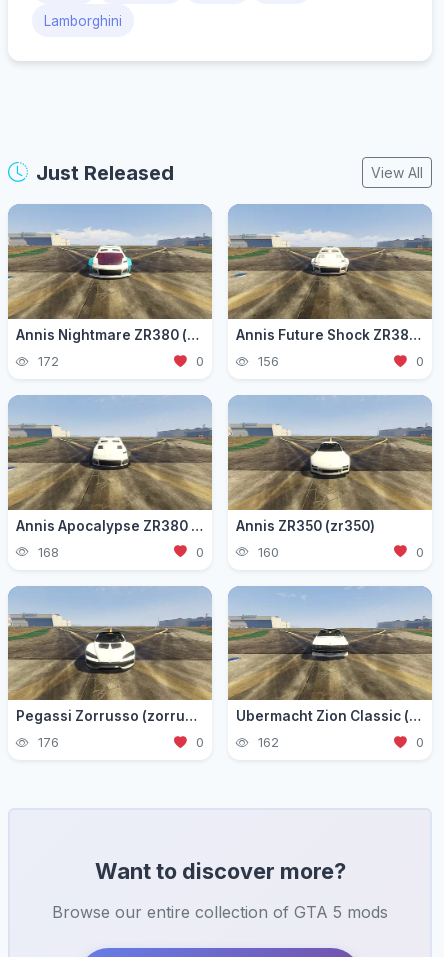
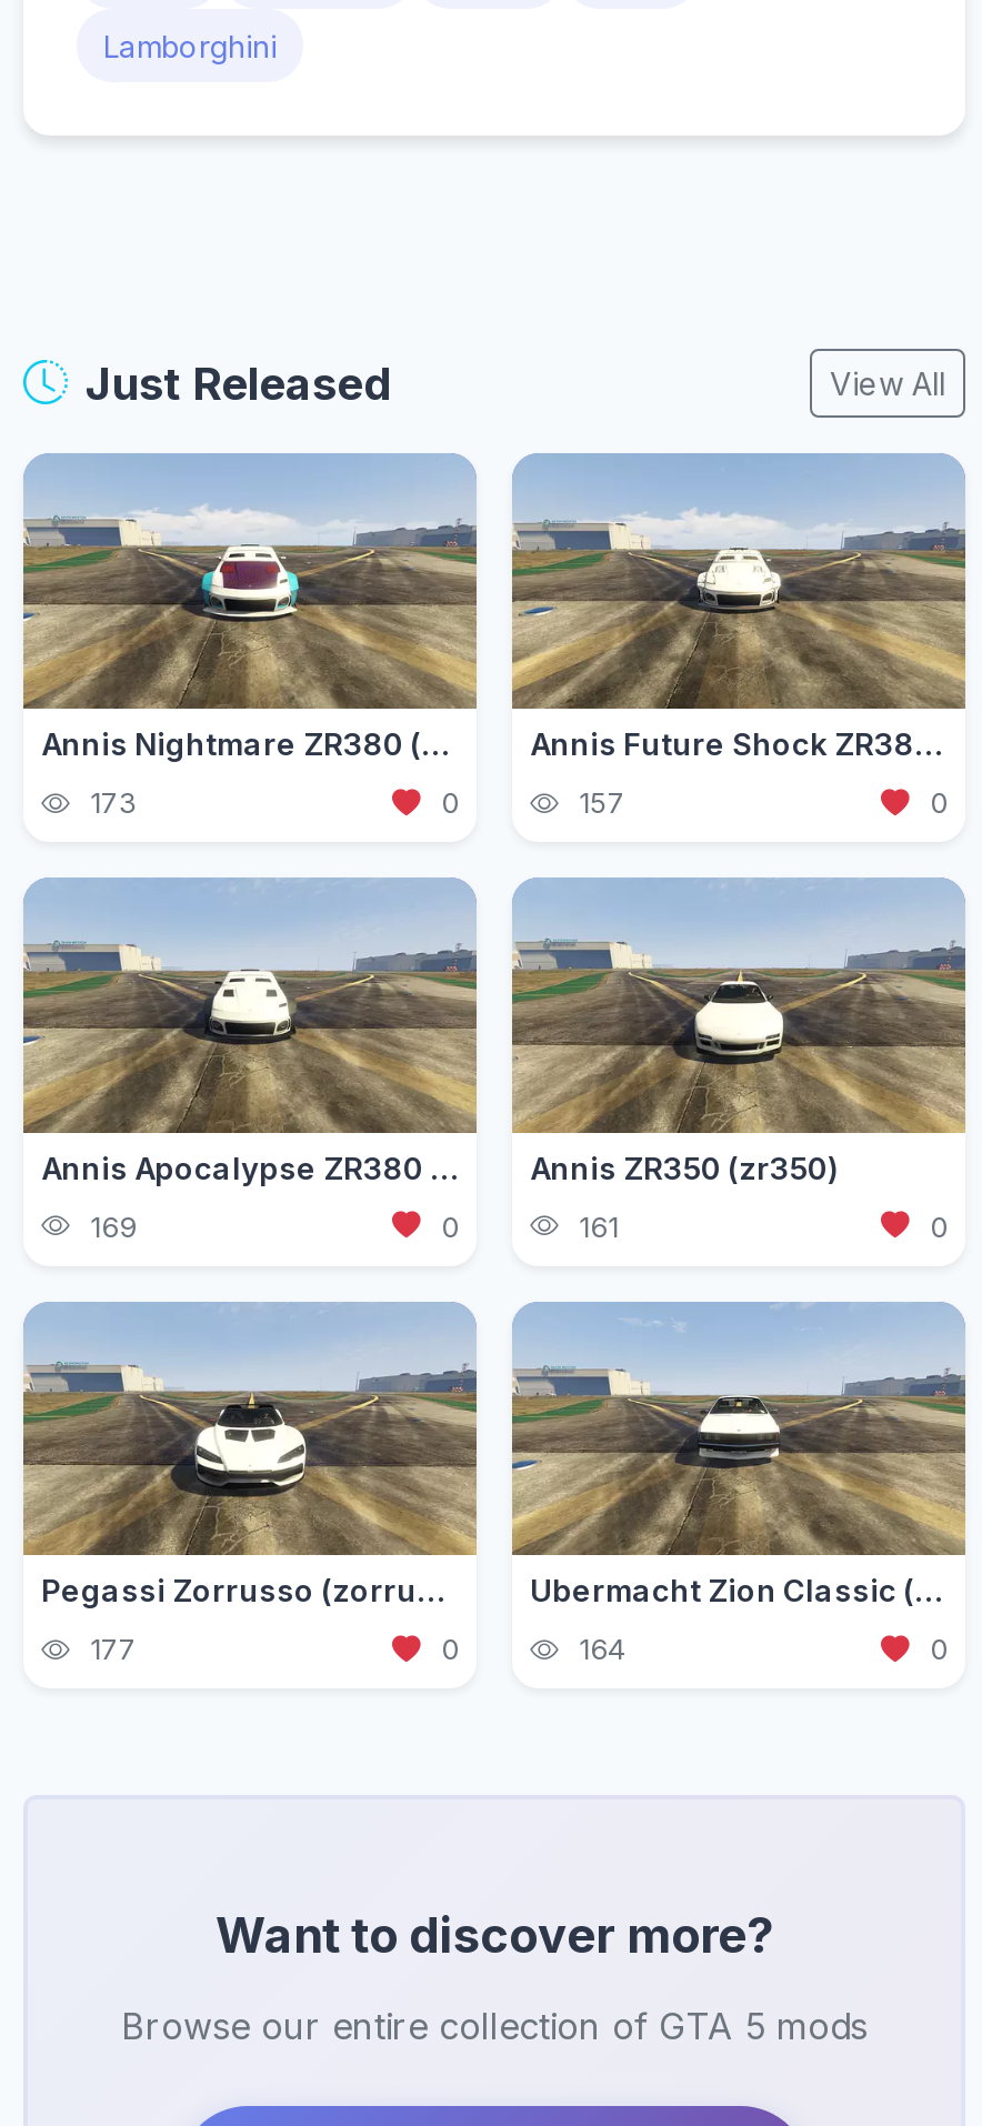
- 172
+ 173

- 156
+ 157

- 168
+ 169

- 160
+ 161

- 176
+ 177

- 162
+ 164
